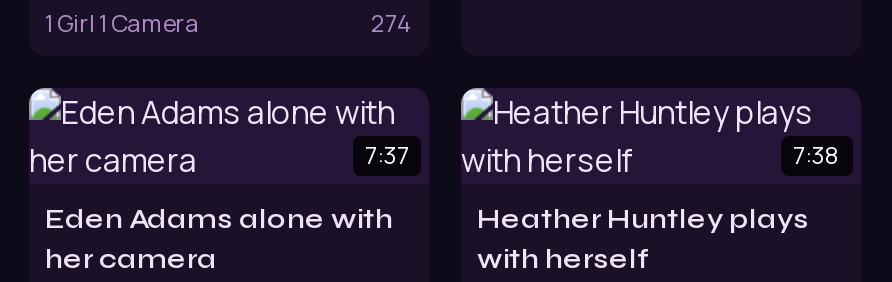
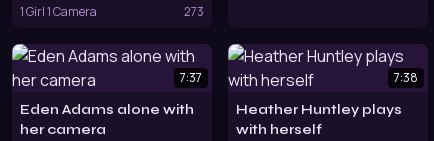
- 274
+ 273
